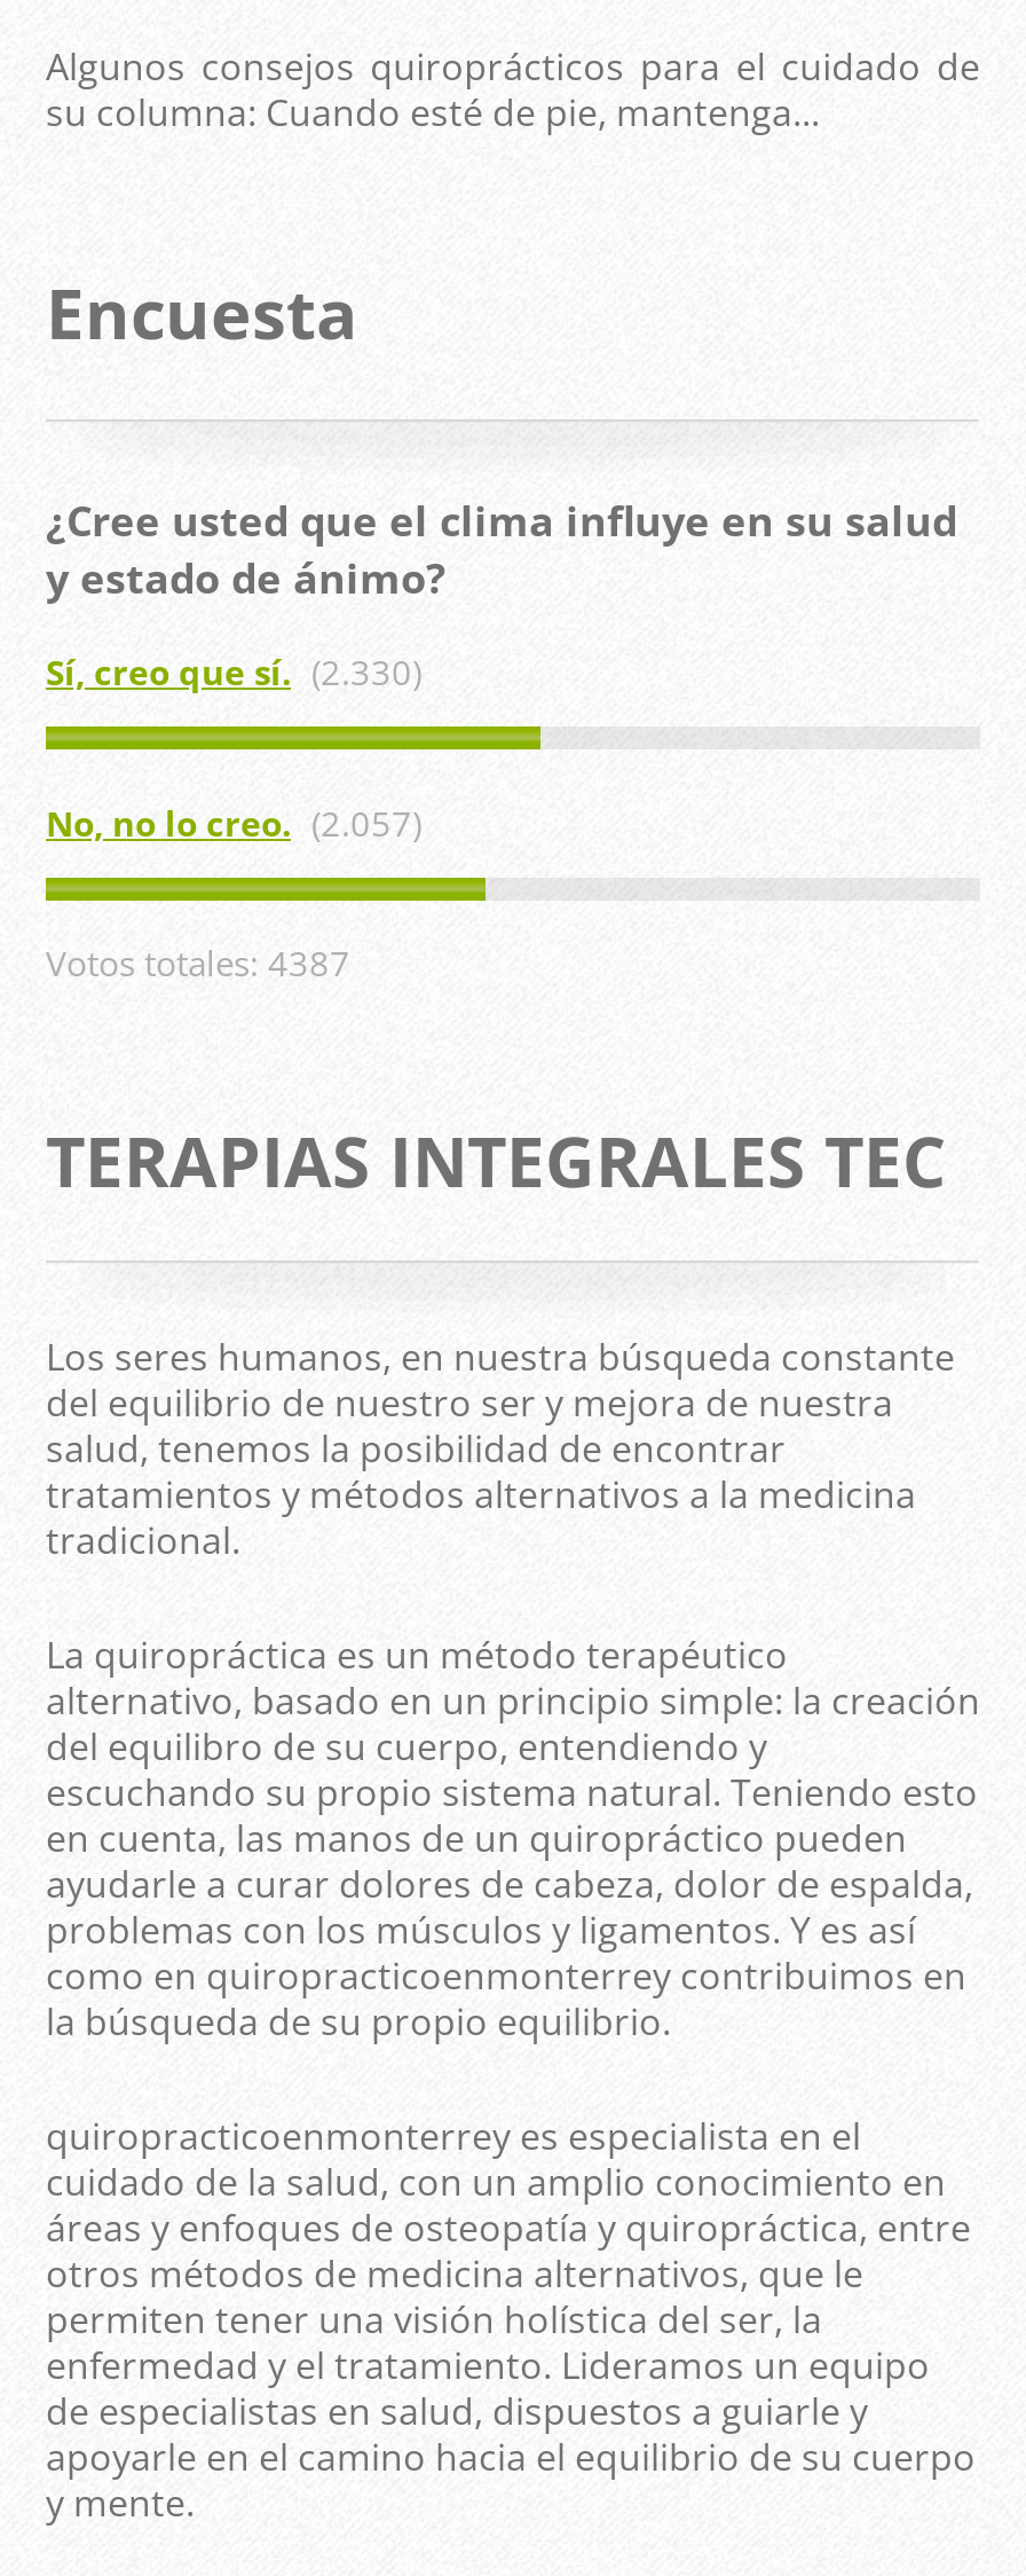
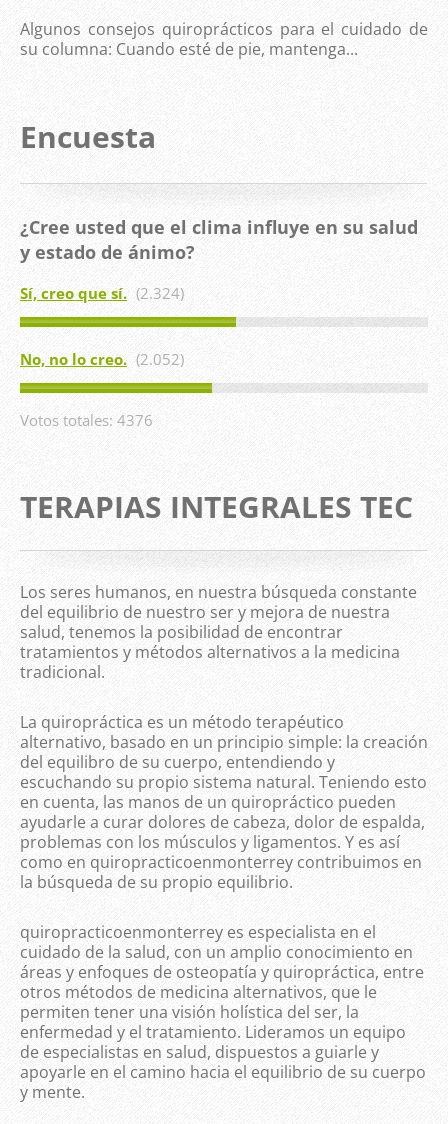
- Sí, creo que sí. (2.330)
+ Sí, creo que sí. (2.324)

- No, no lo creo. (2.057)
+ No, no lo creo. (2.052)

- Votos totales: 4387
+ Votos totales: 4376
